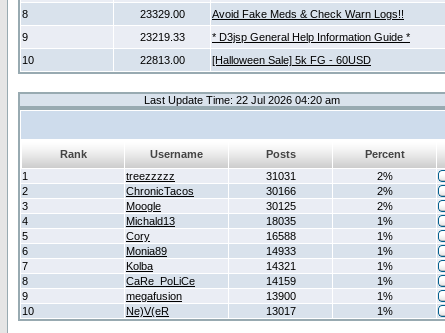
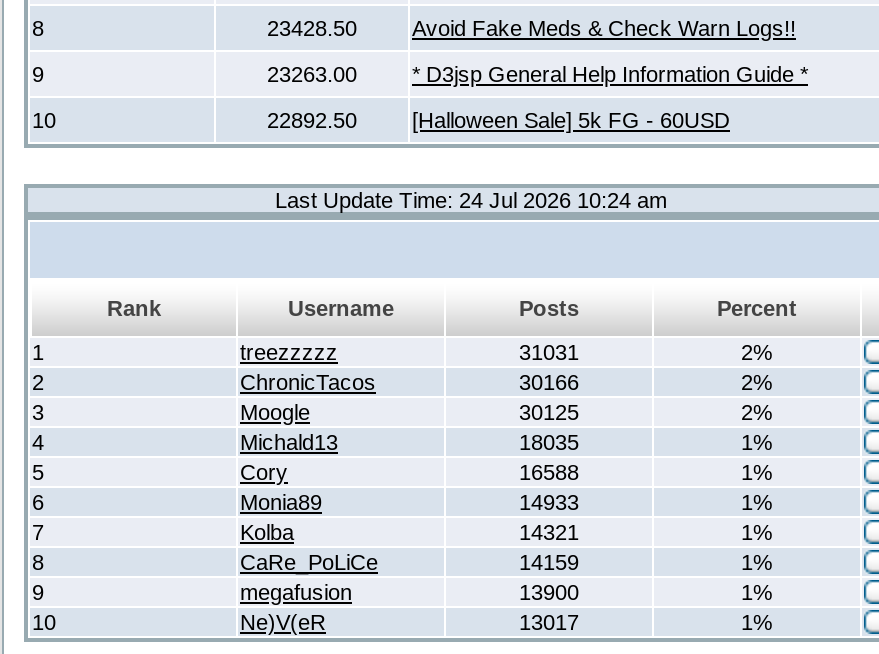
- 23329.00
+ 23428.50

- 23219.33
+ 23263.00

- 22813.00
+ 22892.50

- Last Update Time: 22 Jul 2026 04:20 am
+ Last Update Time: 24 Jul 2026 10:24 am
